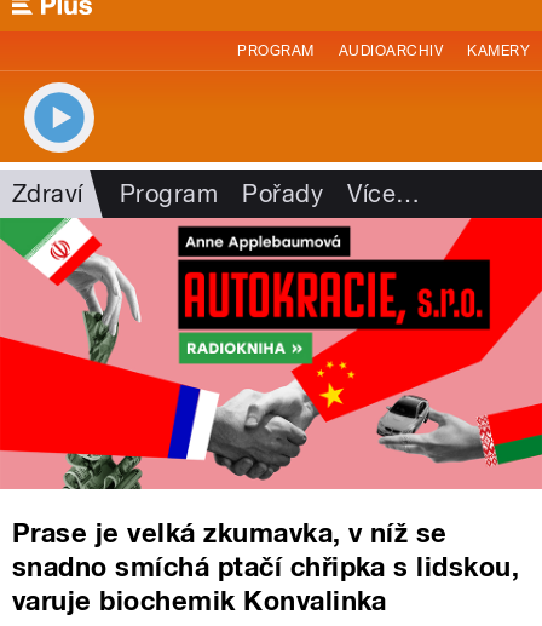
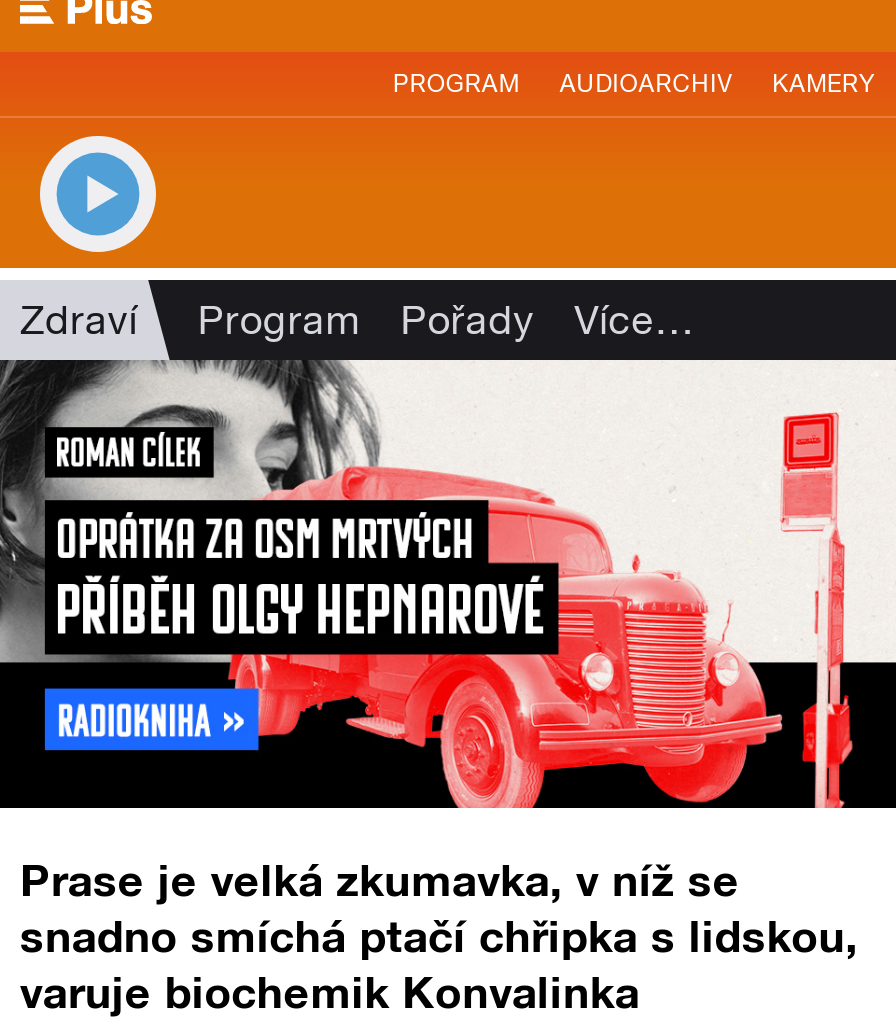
- [image]
+ [image]
